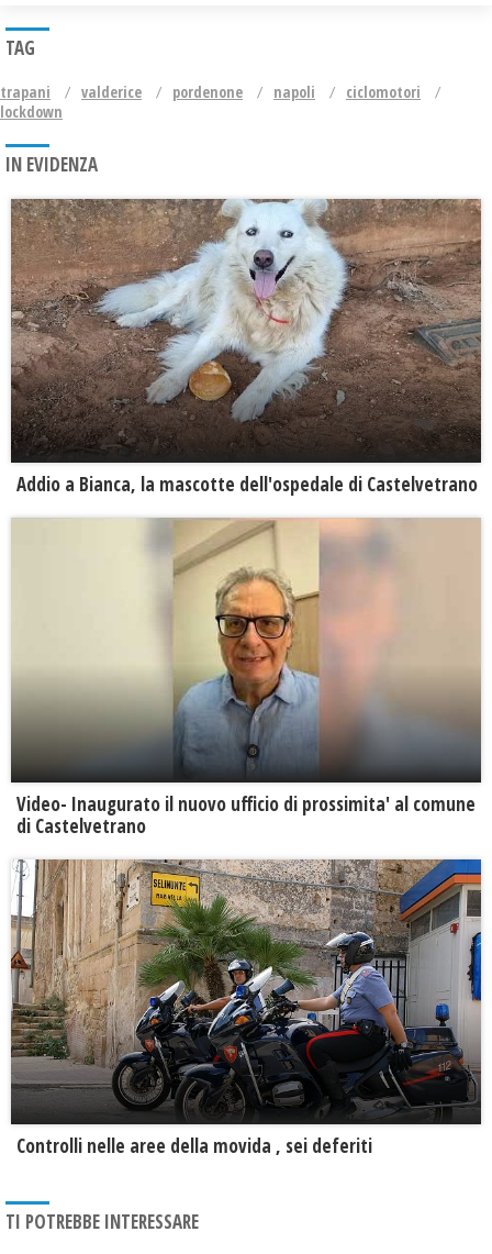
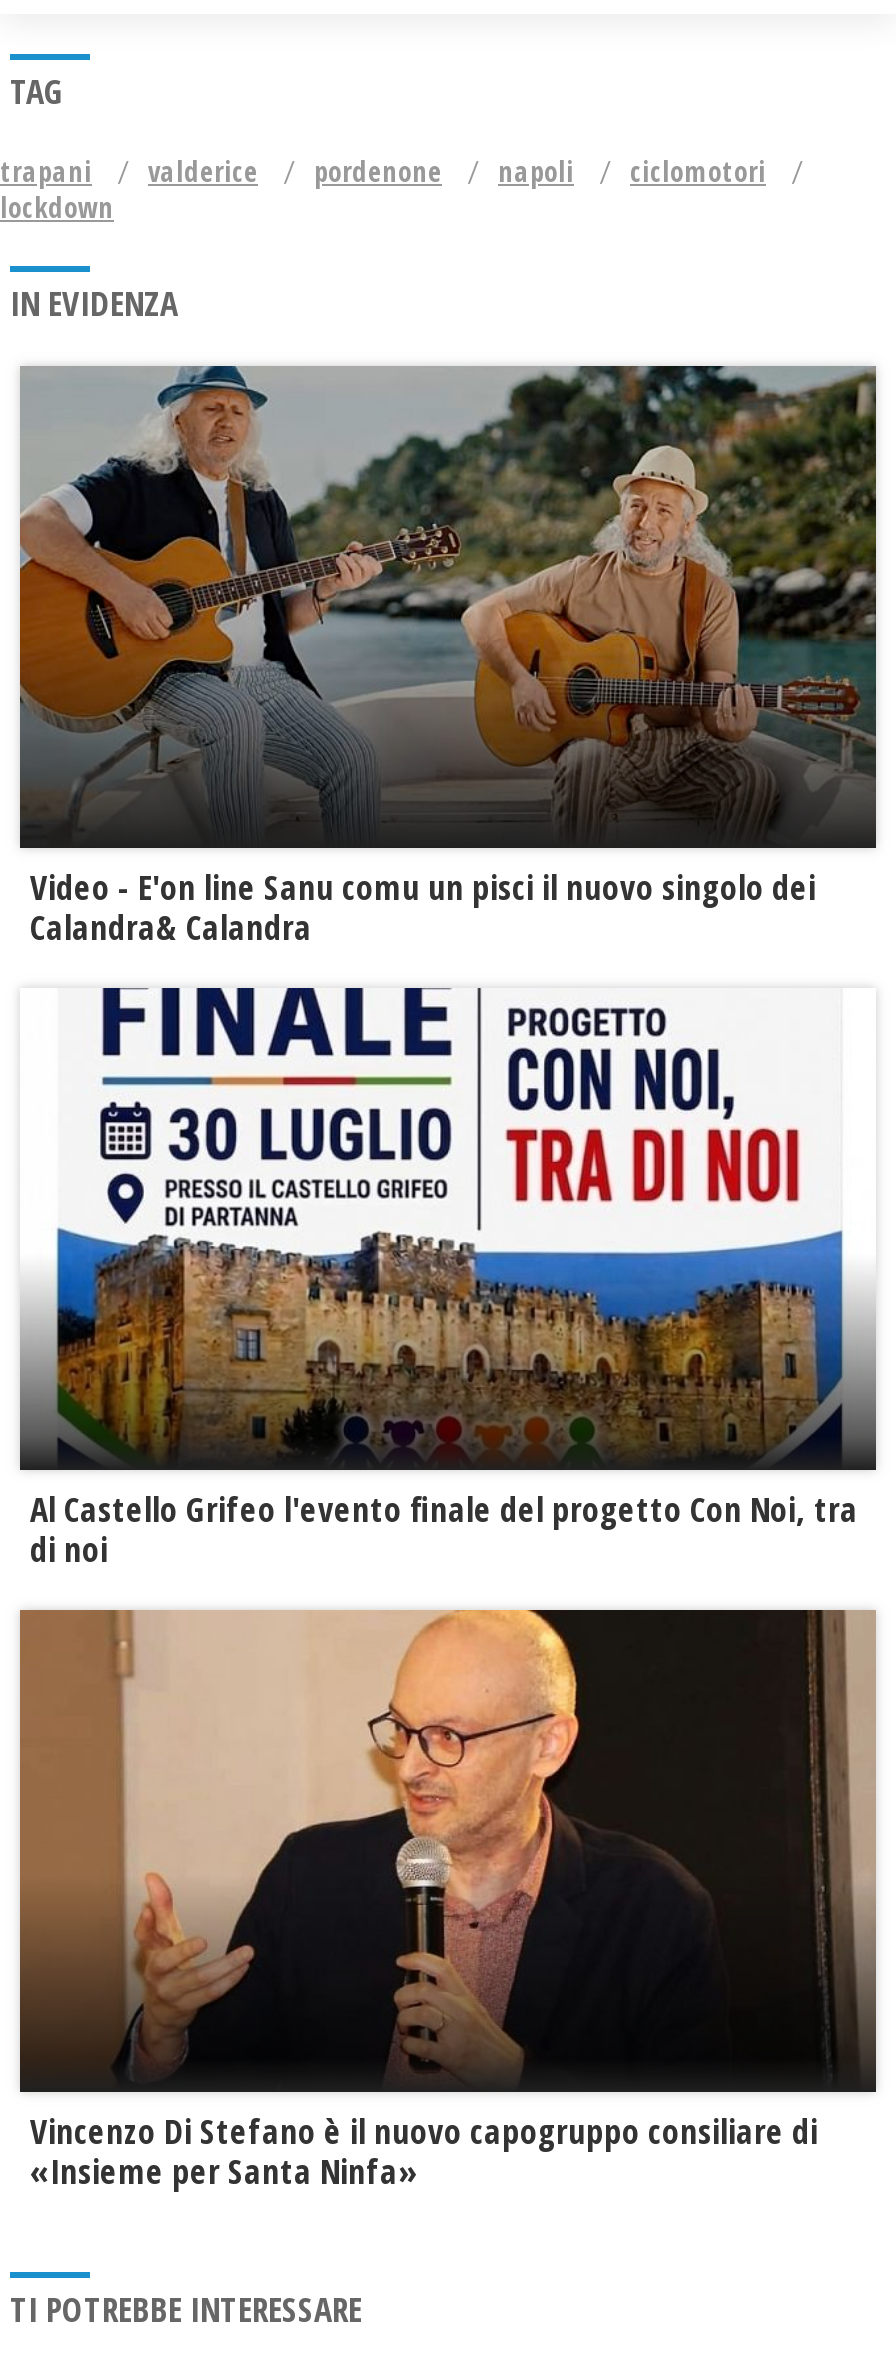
- [image]
- Addio a Bianca, la mascotte dell'ospedale di Castelvetrano
+ [image]
+ Video - E'on line Sanu comu un pisci il nuovo singolo dei
+ Calandra& Calandra

- [image]
- Video- Inaugurato il nuovo ufficio di prossimita' al comune
- di Castelvetrano
+ [image]
+ Al Castello Grifeo l'evento finale del progetto Con Noi, tra
+ di noi

- [image]
- Controlli nelle aree della movida , sei deferiti
+ [image]
+ Vincenzo Di Stefano è il nuovo capogruppo consiliare di
+ «Insieme per Santa Ninfa»
